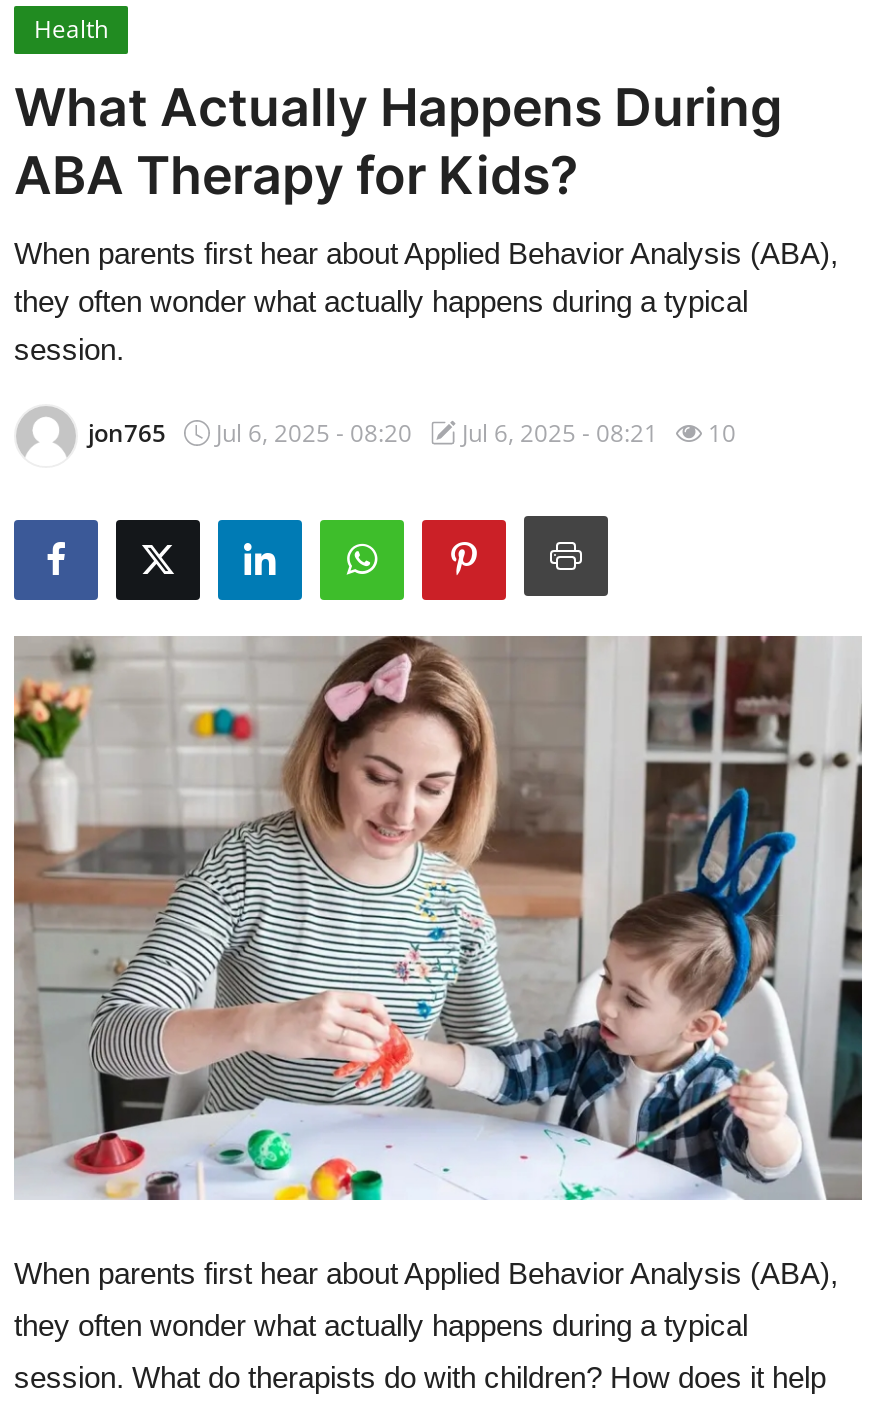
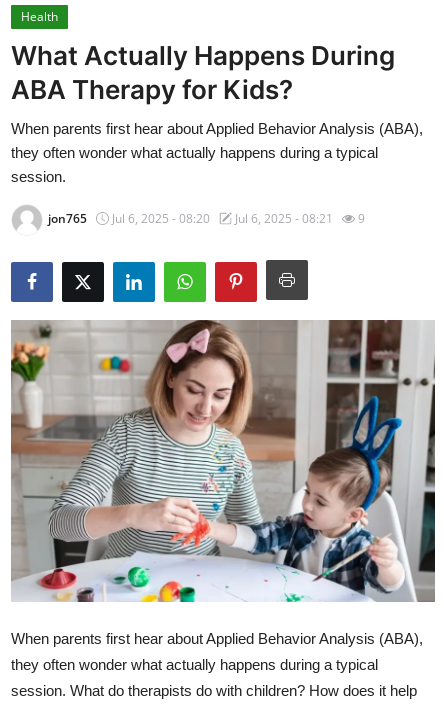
- jon765 Jul 6, 2025 - 08:20 Jul 6, 2025 - 08:21 10
+ jon765 Jul 6, 2025 - 08:20 Jul 6, 2025 - 08:21 9
